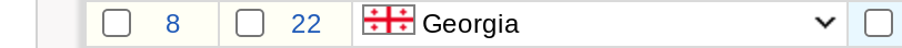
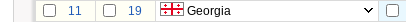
- 8
+ 11

- 22
+ 19
